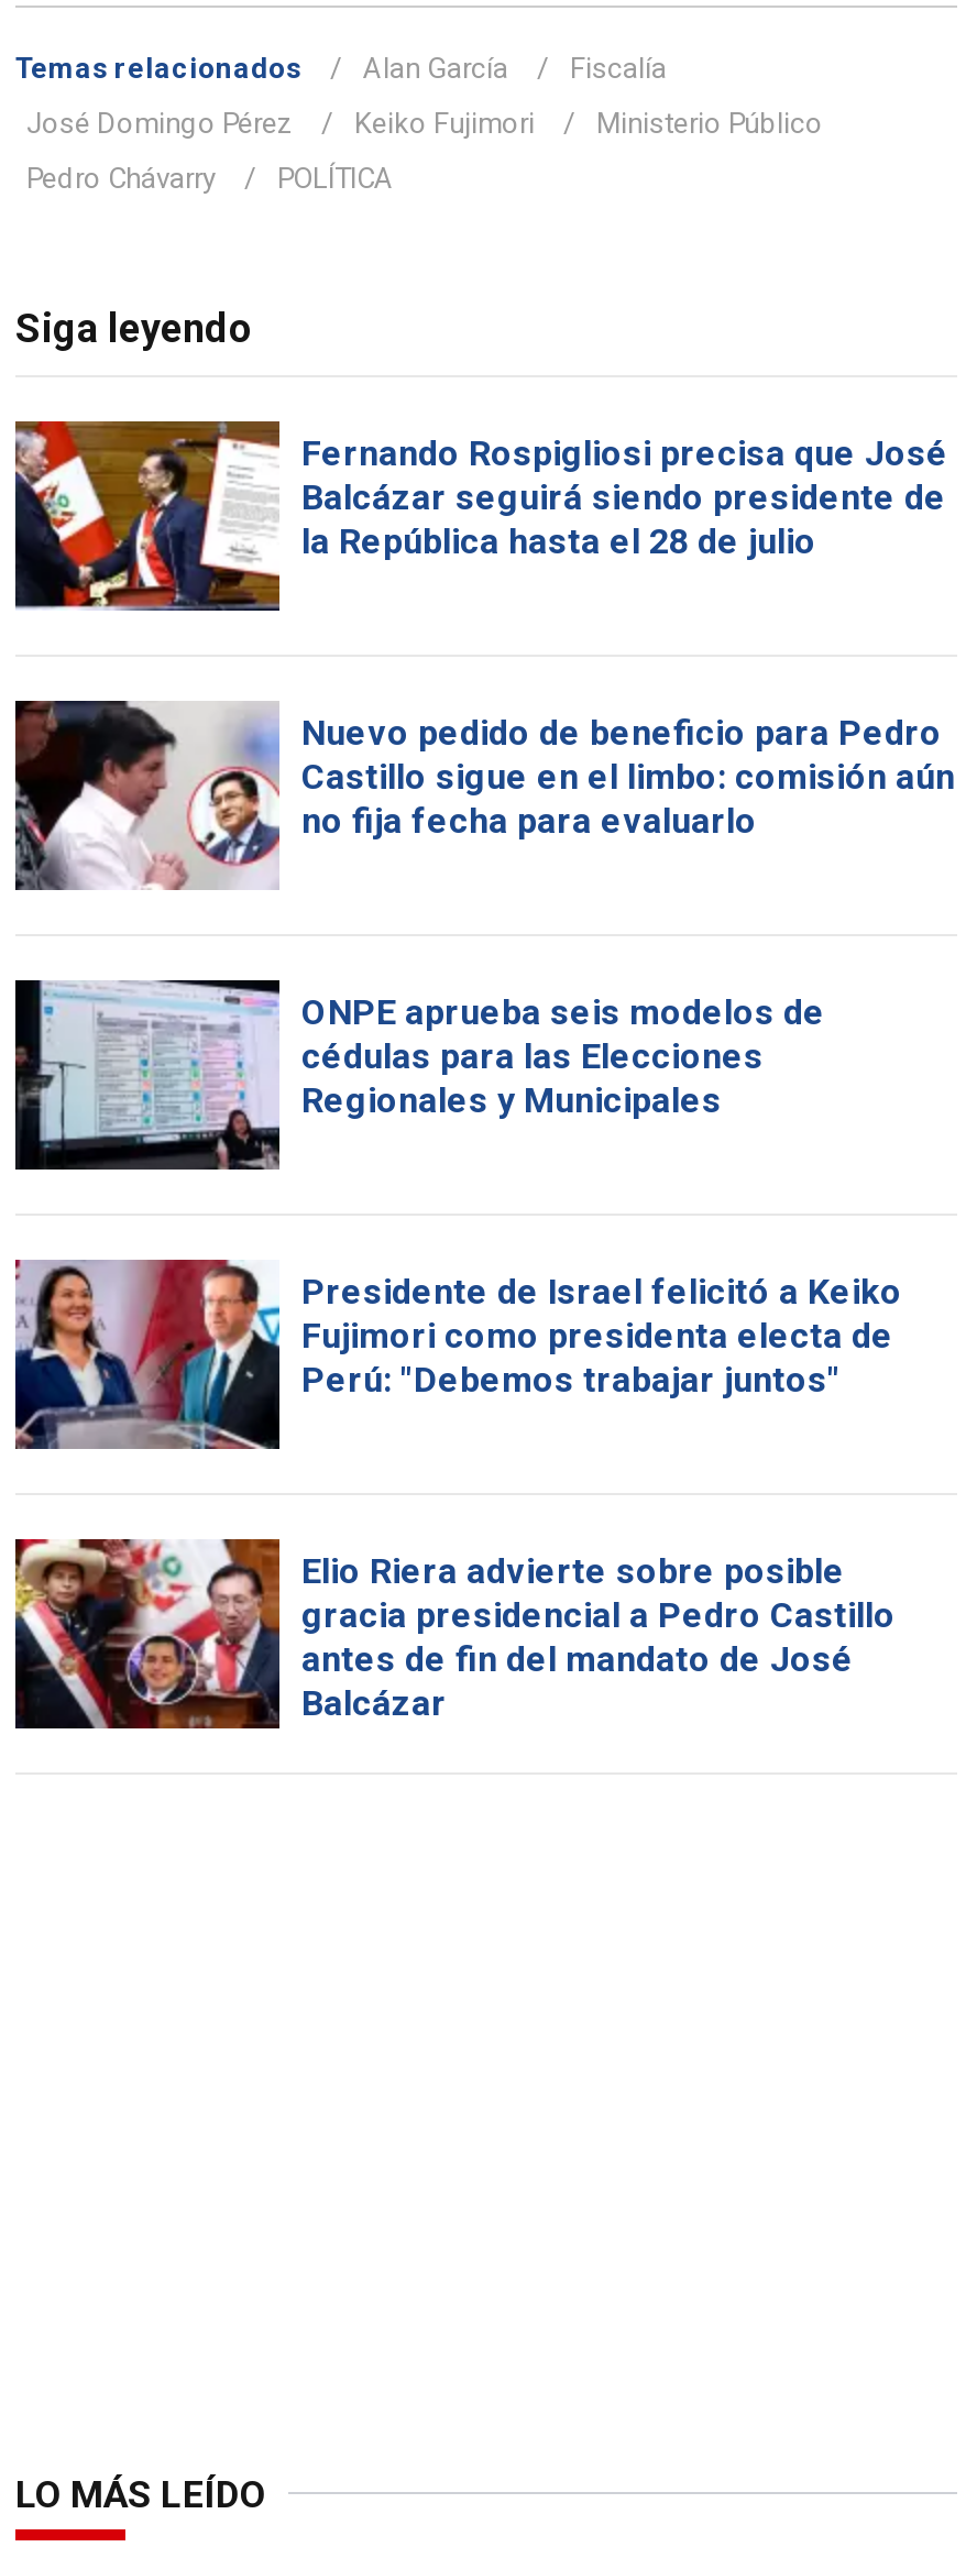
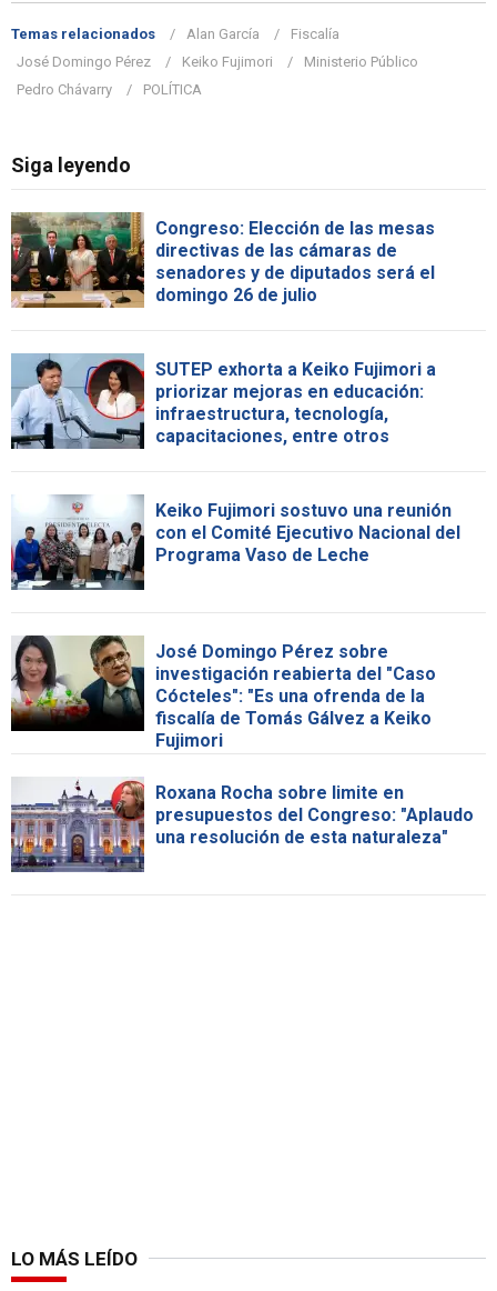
- [image]
- Fernando Rospigliosi precisa que José
- Balcázar seguirá siendo presidente de
- la República hasta el 28 de julio
+ [image]
+ Congreso: Elección de las mesas
+ directivas de las cámaras de
+ senadores y de diputados será el
+ domingo 26 de julio

- [image]
- Nuevo pedido de beneficio para Pedro
- Castillo sigue en el limbo: comisión aún
- no fija fecha para evaluarlo
+ [image]
+ SUTEP exhorta a Keiko Fujimori a
+ priorizar mejoras en educación:
+ infraestructura, tecnología,
+ capacitaciones, entre otros

- [image]
- ONPE aprueba seis modelos de
- cédulas para las Elecciones
- Regionales y Municipales
+ [image]
+ Keiko Fujimori sostuvo una reunión
+ con el Comité Ejecutivo Nacional del
+ Programa Vaso de Leche

- [image]
- Presidente de Israel felicitó a Keiko
- Fujimori como presidenta electa de
- Perú: "Debemos trabajar juntos"
+ [image]
+ José Domingo Pérez sobre
+ investigación reabierta del "Caso
+ Cócteles": "Es una ofrenda de la
+ fiscalía de Tomás Gálvez a Keiko
+ Fujimori

- [image]
- Elio Riera advierte sobre posible
- gracia presidencial a Pedro Castillo
- antes de fin del mandato de José
- Balcázar
+ [image]
+ Roxana Rocha sobre limite en
+ presupuestos del Congreso: "Aplaudo
+ una resolución de esta naturaleza"
